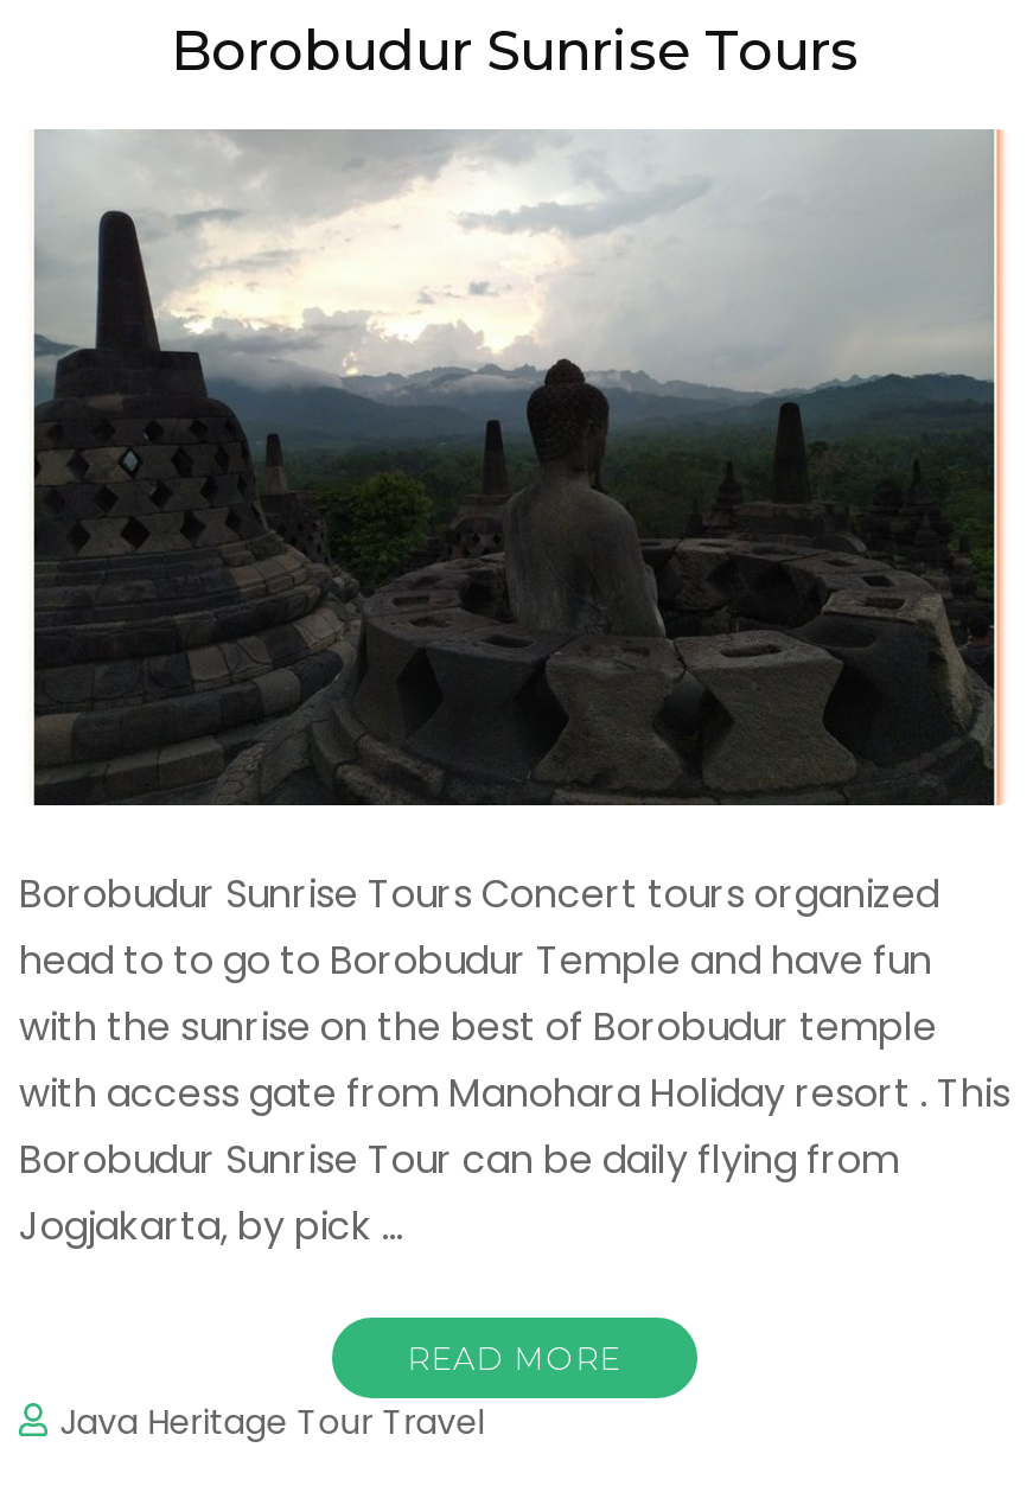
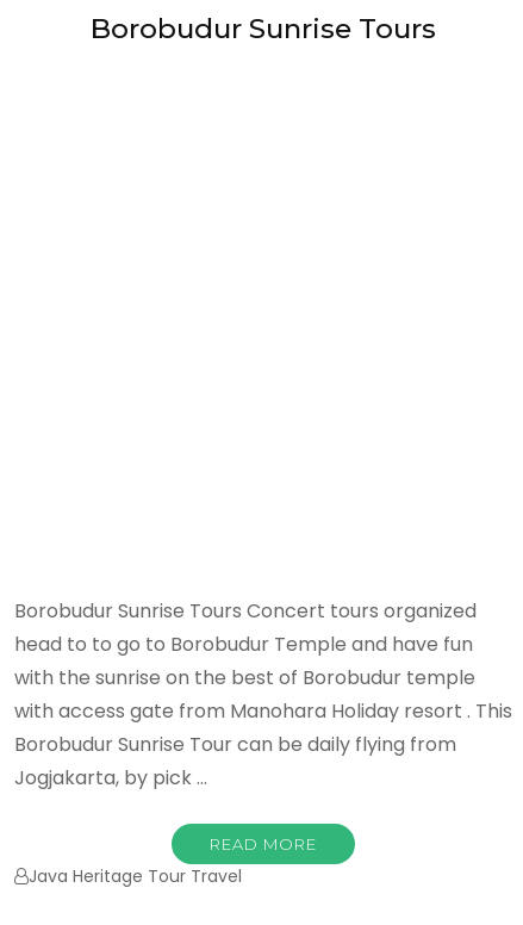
- [image]
